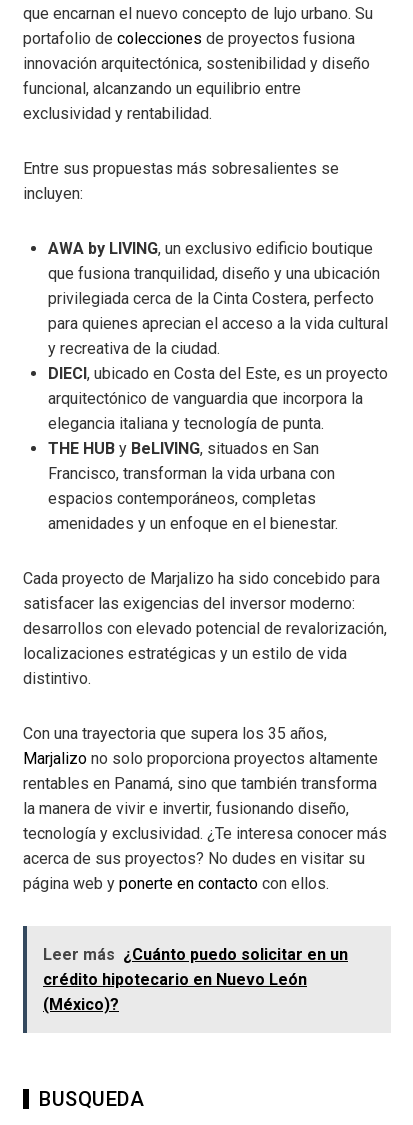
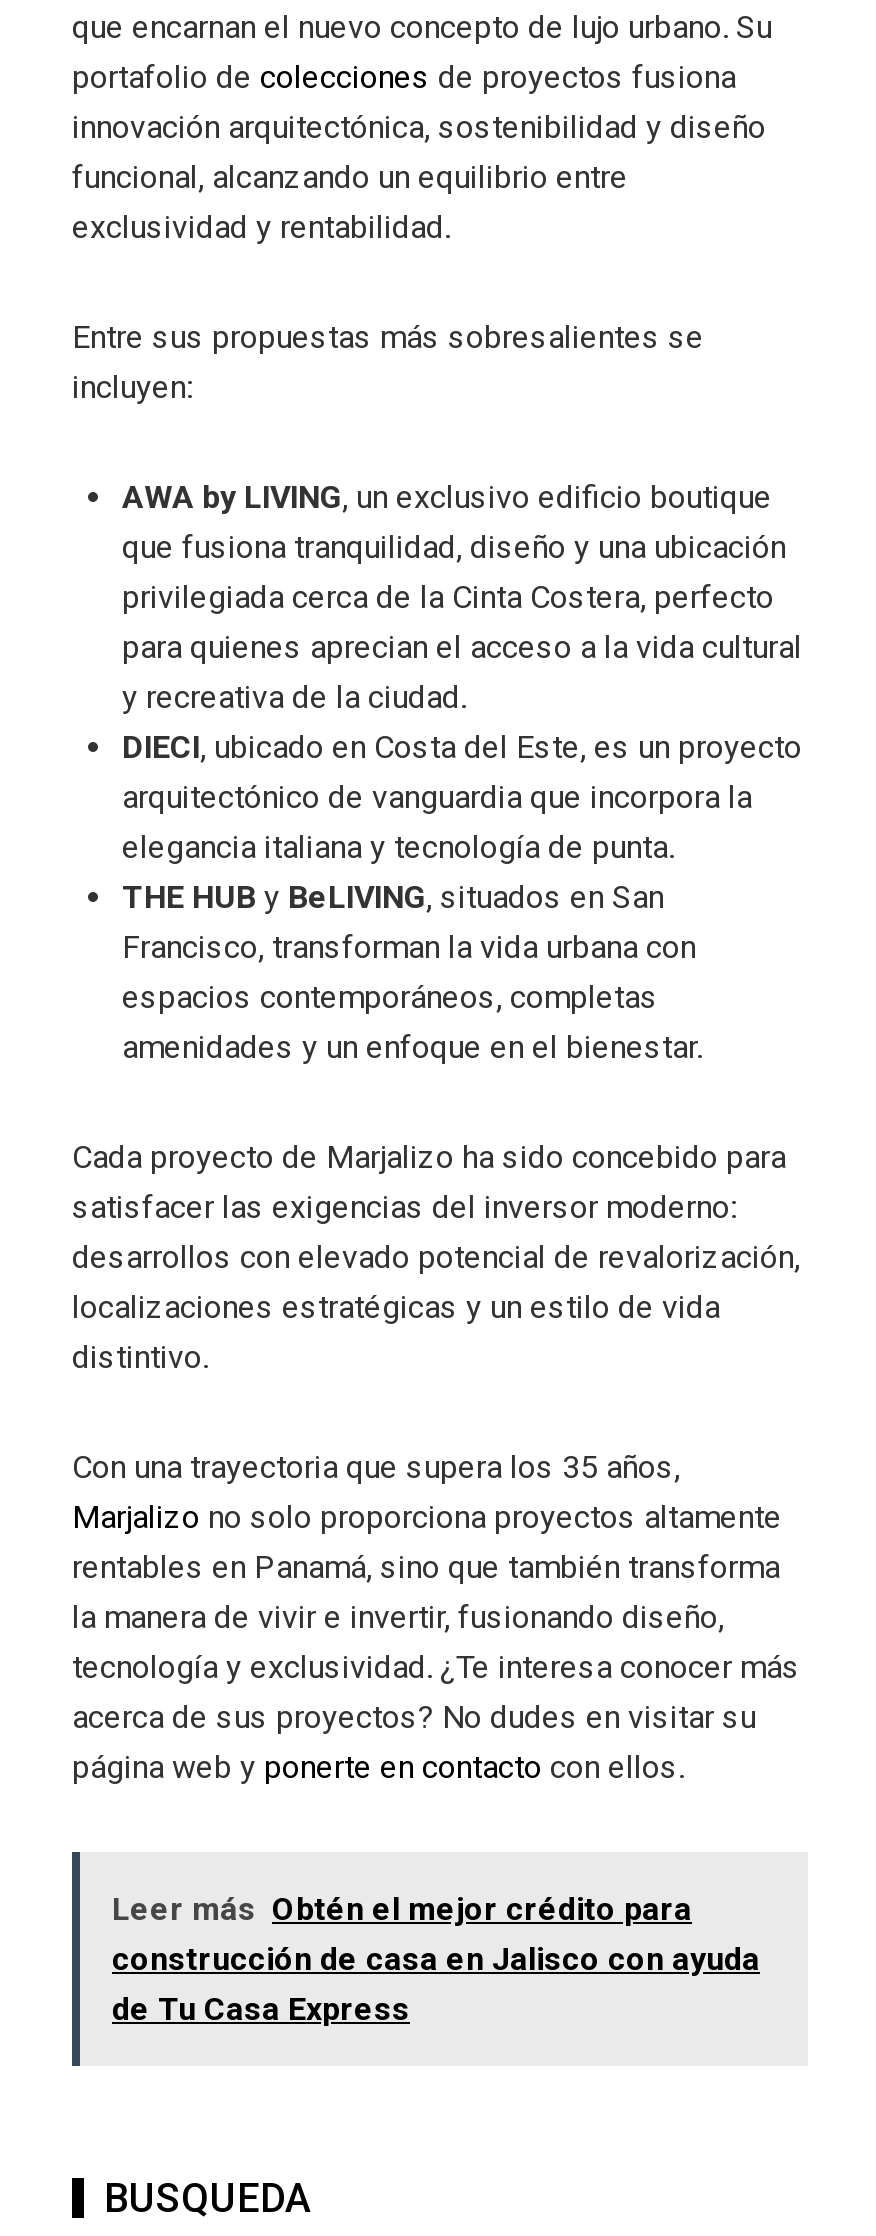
- Leer más ¿Cuánto puedo solicitar en un
- crédito hipotecario en Nuevo León
- (México)?
+ Leer más Obtén el mejor crédito para
+ construcción de casa en Jalisco con ayuda
+ de Tu Casa Express
